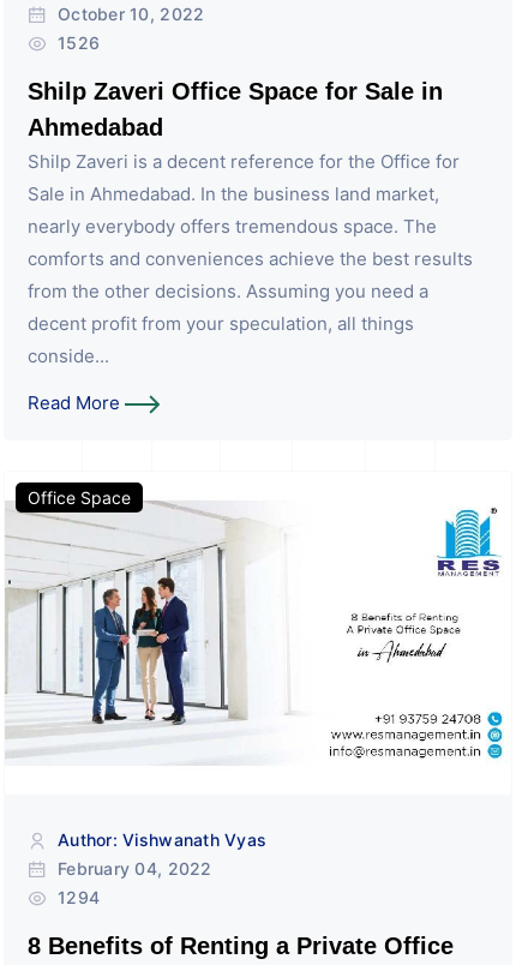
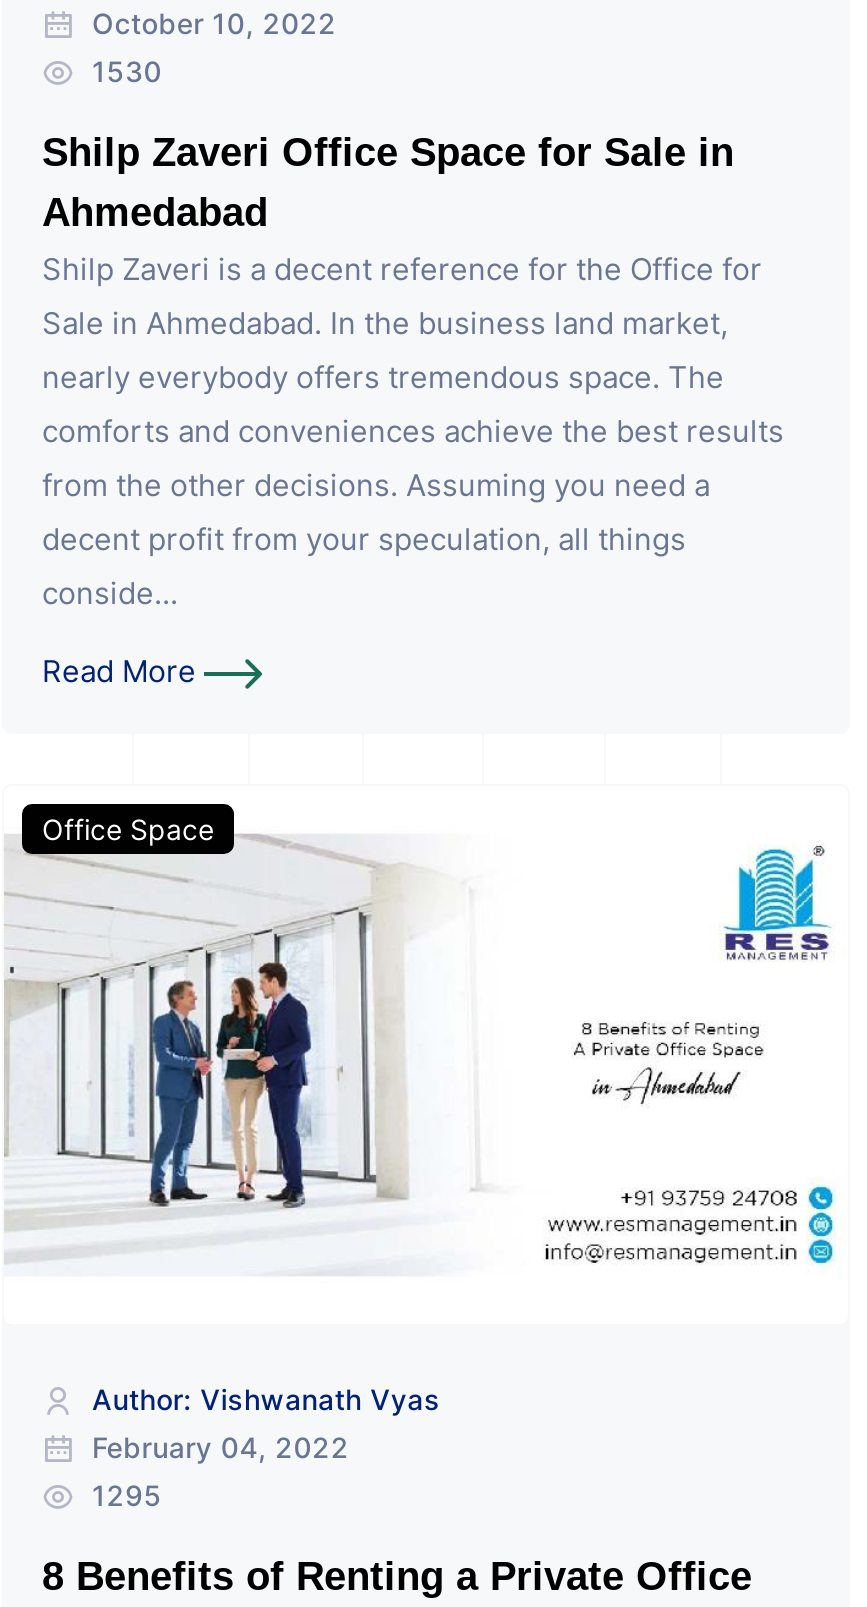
- 1526
+ 1530

- 1294
+ 1295
